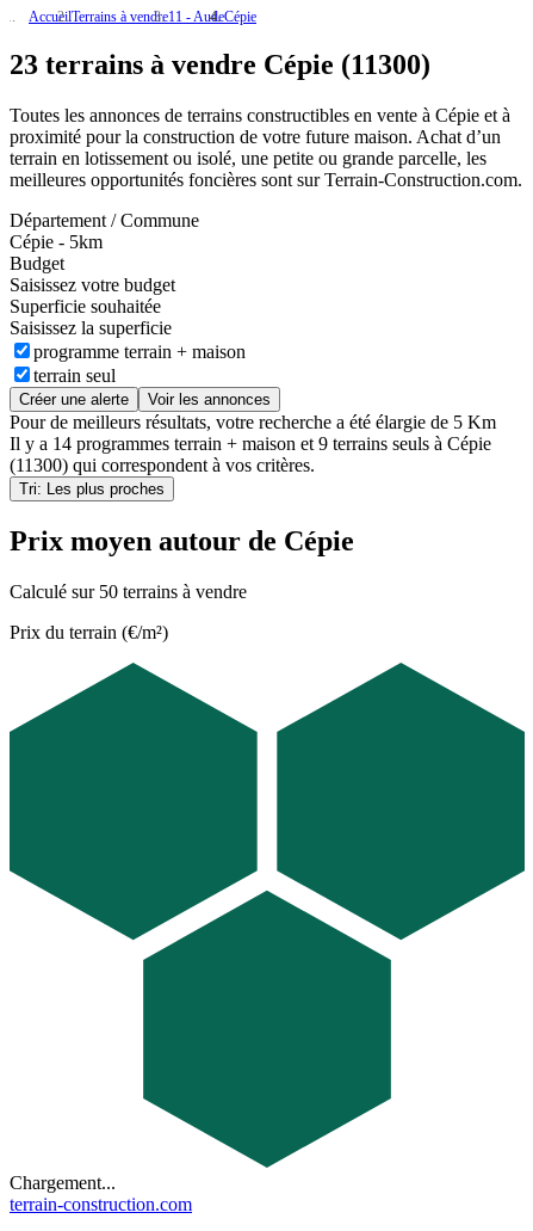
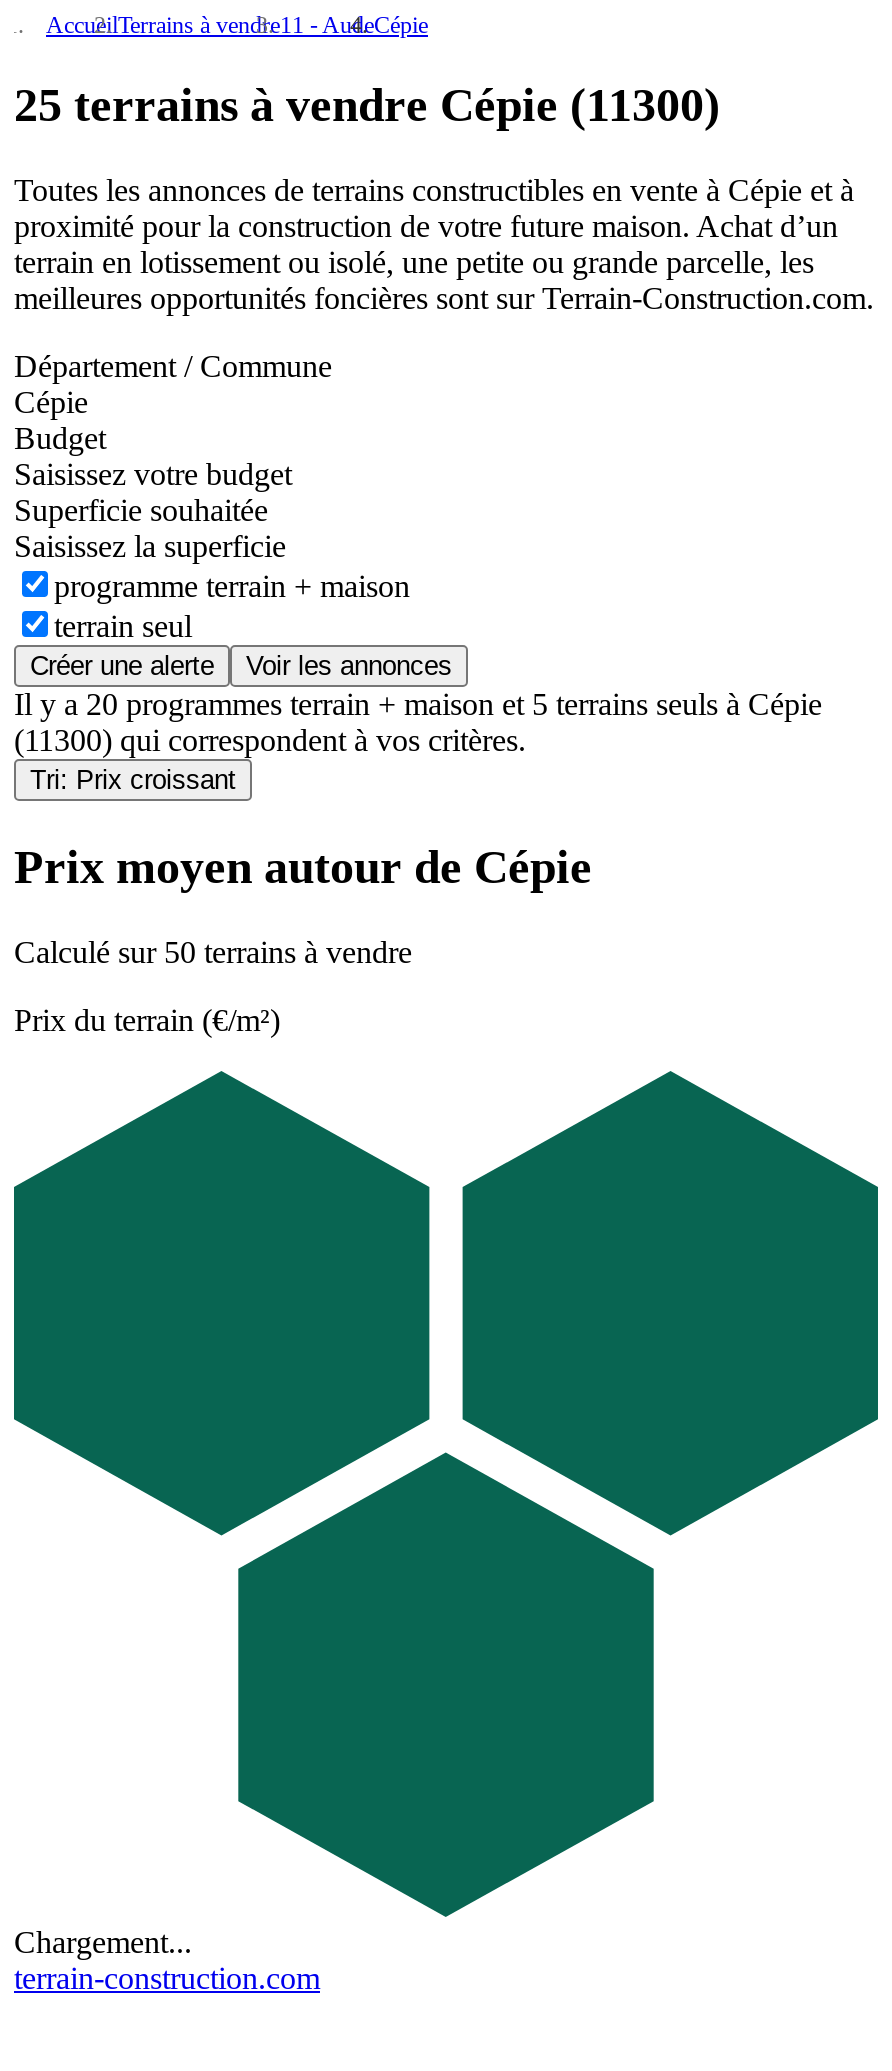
- 23 terrains à vendre Cépie (11300)
+ 25 terrains à vendre Cépie (11300)

- Cépie - 5km
+ Cépie

- Pour de meilleurs résultats, votre recherche a été élargie de 5 Km
- Il y a 14 programmes terrain + maison et 9 terrains seuls à Cépie
+ Il y a20 programmes terrain + maison et 5 terrains seuls à Cépie

- Tri: Les plus proches
+ Tri: Prix croissant
